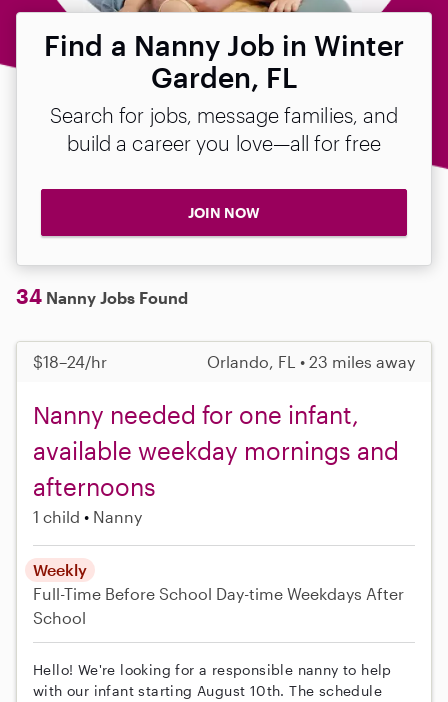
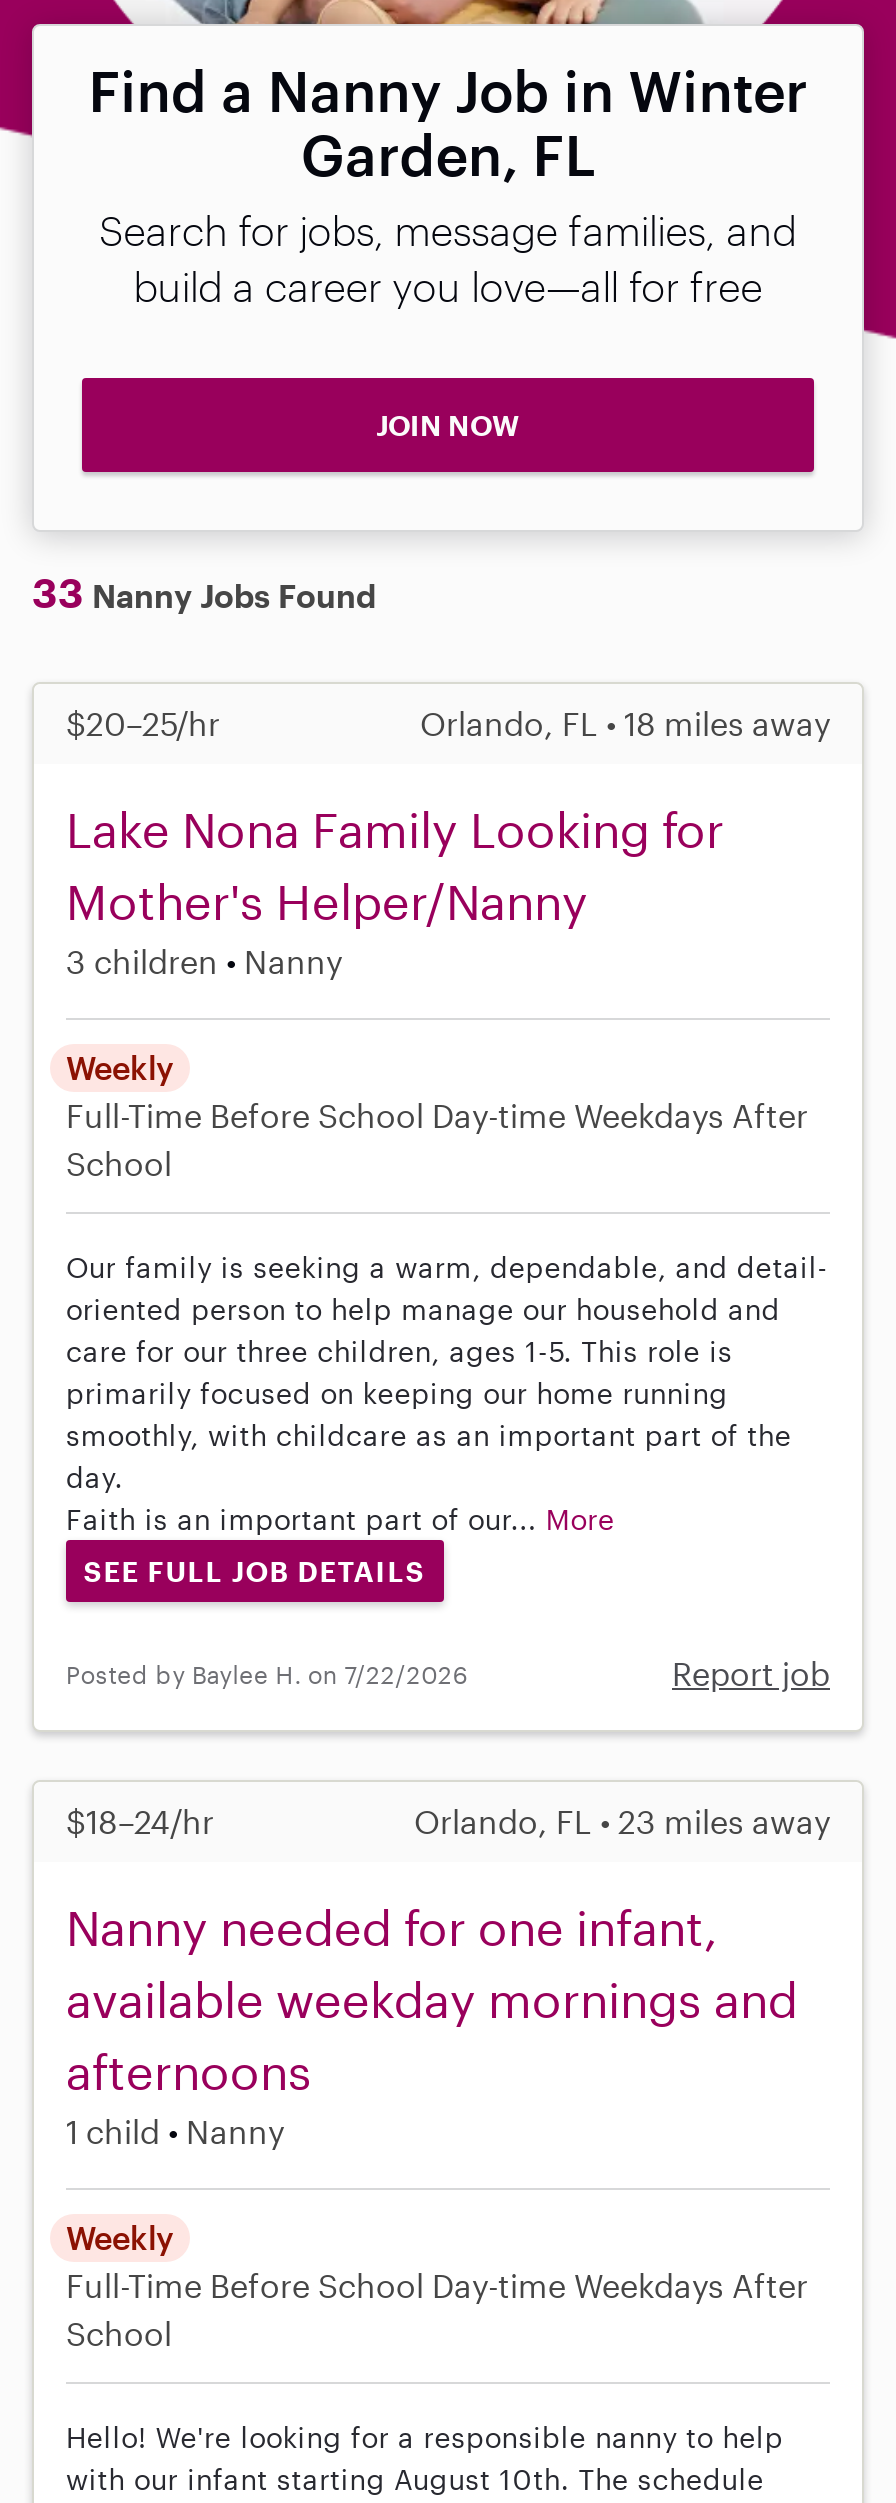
- 34 Nanny Jobs Found
+ 33 Nanny Jobs Found
+ $20–25/hr
+ Orlando, FL • 18 miles away
+ Lake Nona Family Looking for
+ Mother's Helper/Nanny
+ 3 children
+ Nanny
+ Weekly
+ Full-Time Before School Day-time Weekdays After
+ School
+ Our family is seeking a warm, dependable, and detail-
+ oriented person to help manage our household and
+ care for our three children, ages 1-5. This role is
+ primarily focused on keeping our home running
+ smoothly, with childcare as an important part of the
+ day.
+ Faith is an important part of our... More
+ SEE FULL JOB DETAILS
+ Posted by Baylee H. on 7/22/2026
+ Report job
